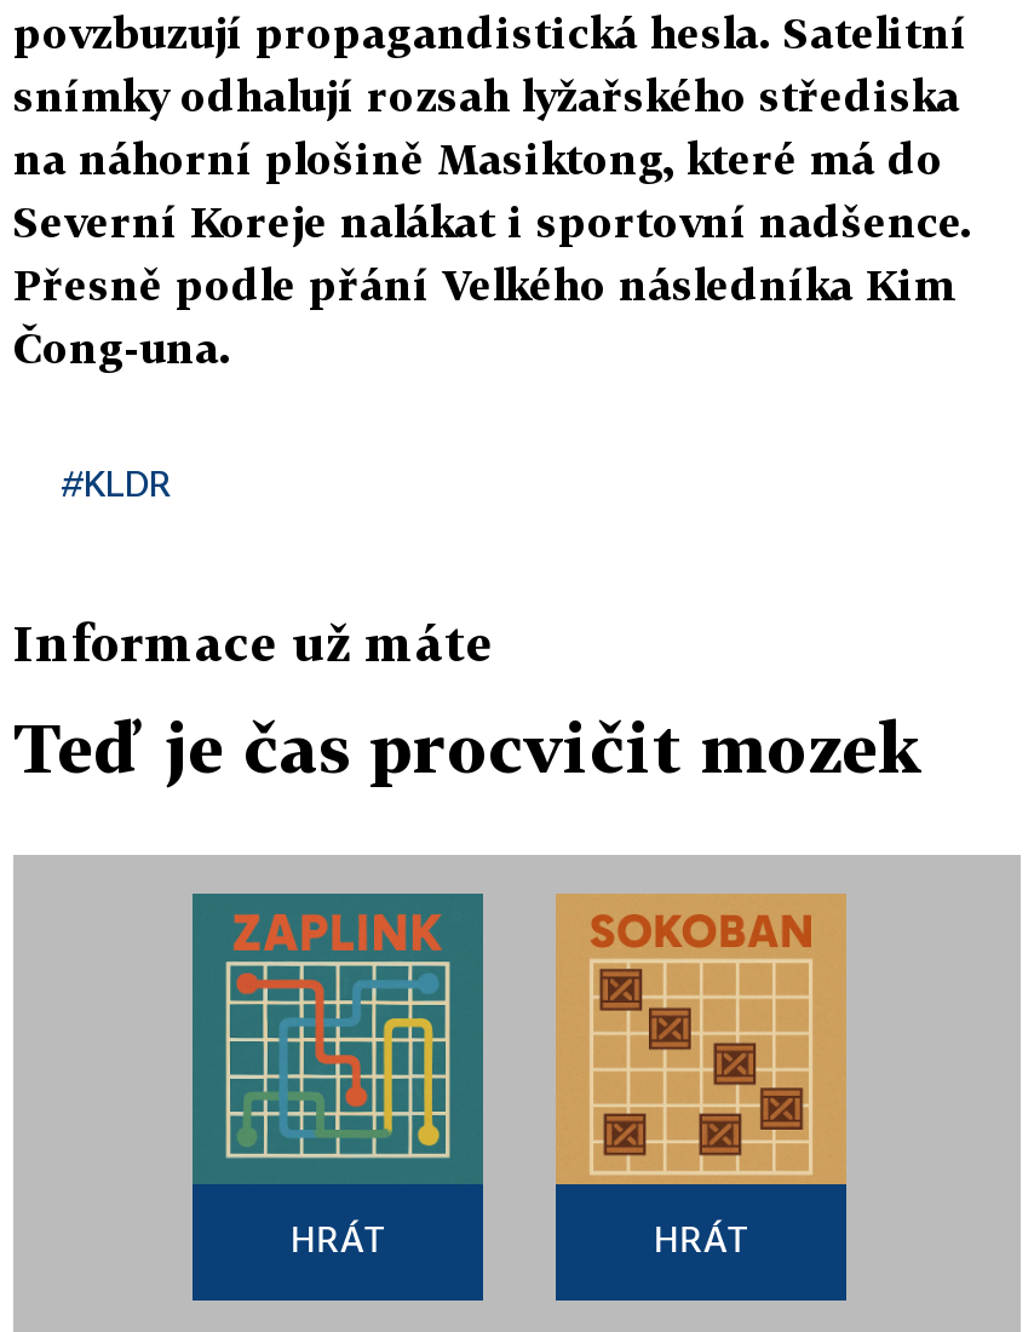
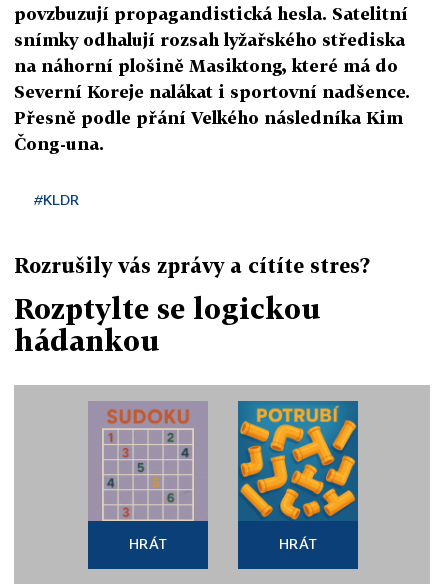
- Informace už máte
+ Rozrušily vás zprávy a cítíte stres?

- Teď je čas procvičit mozek
+ Rozptylte se logickou
+ hádankou

- [image]
+ [image]

- [image]
+ [image]
